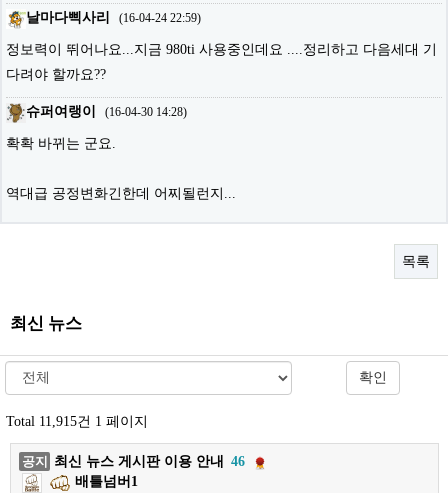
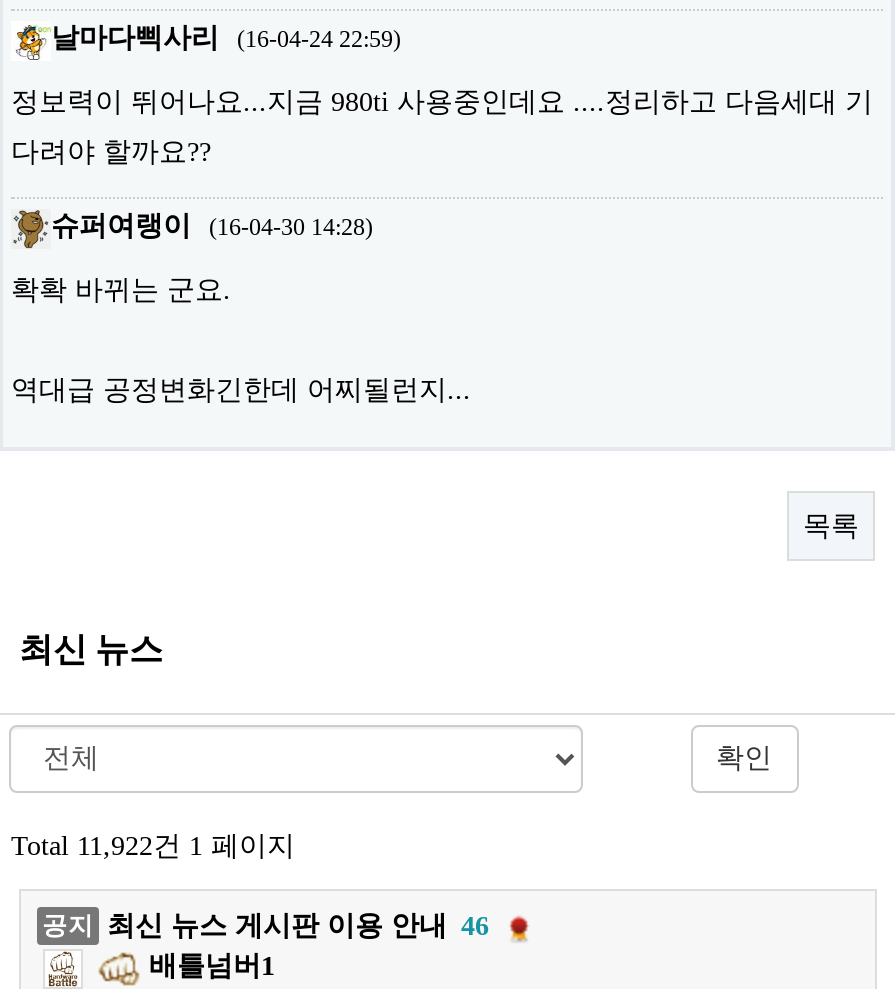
- Total 11,915건 1 페이지
+ Total 11,922건 1 페이지
